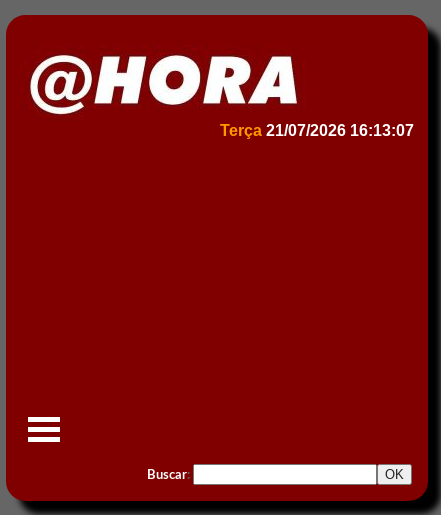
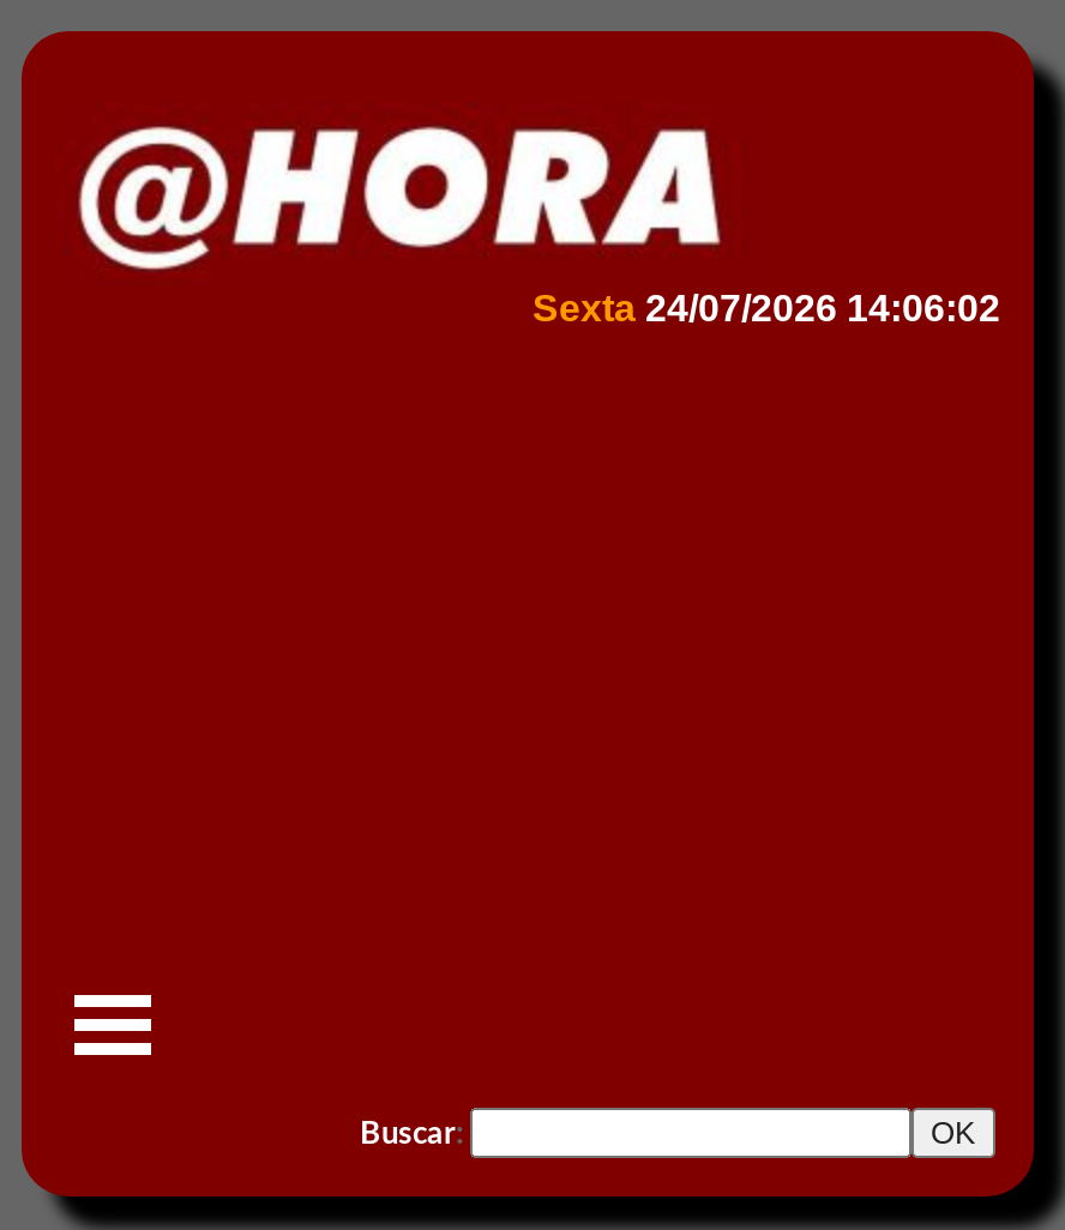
- Terça 21/07/2026 16:13:07
+ Sexta 24/07/2026 14:06:02
